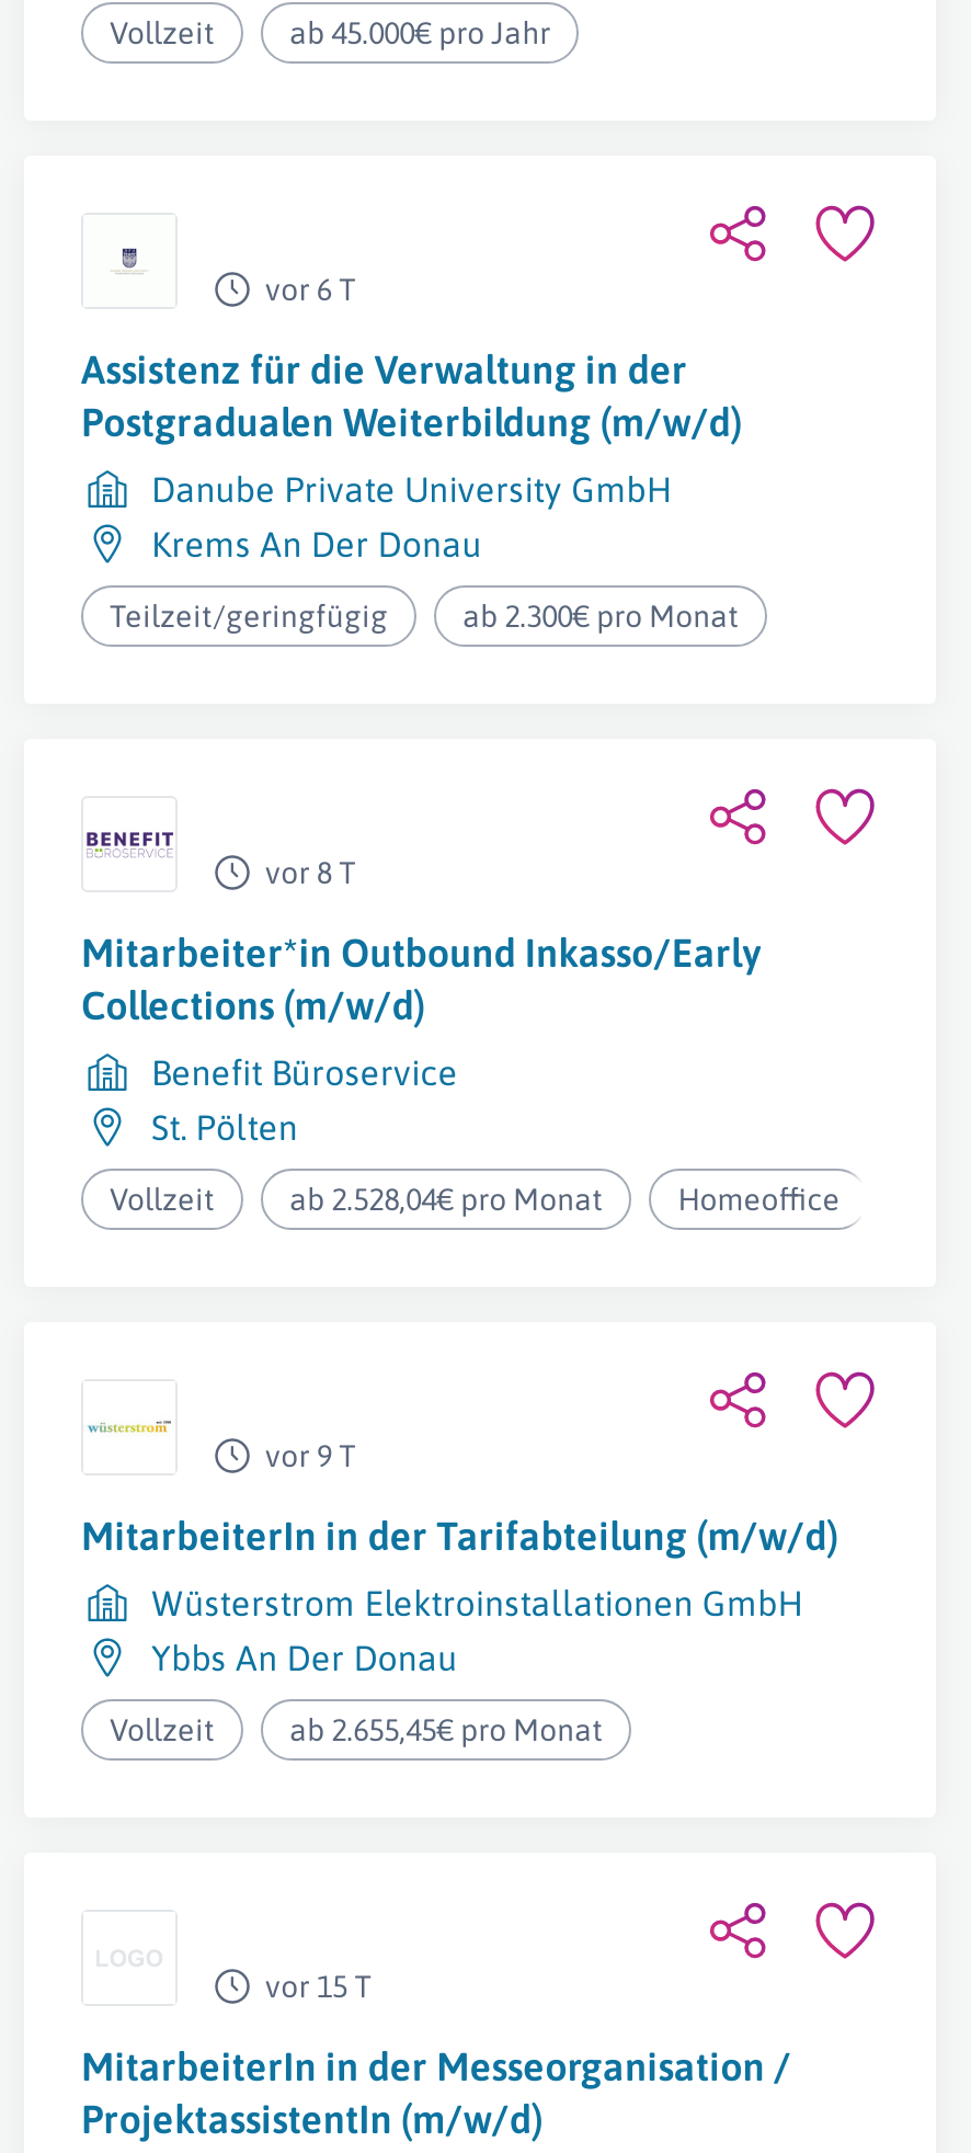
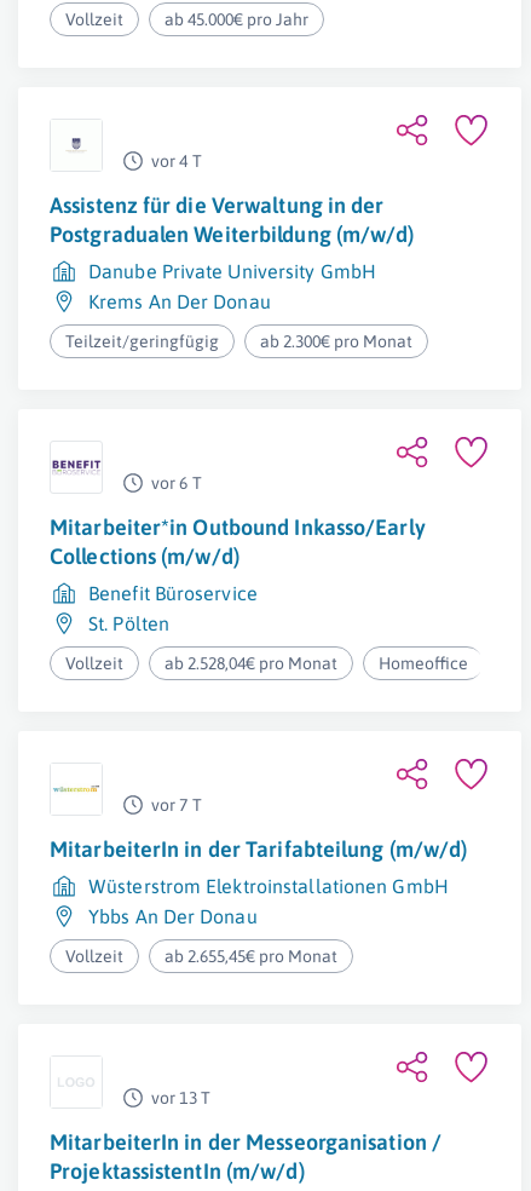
- vor 6 T
+ vor 4 T

- vor 8 T
+ vor 6 T

- vor 9 T
+ vor 7 T

- vor 15 T
+ vor 13 T
